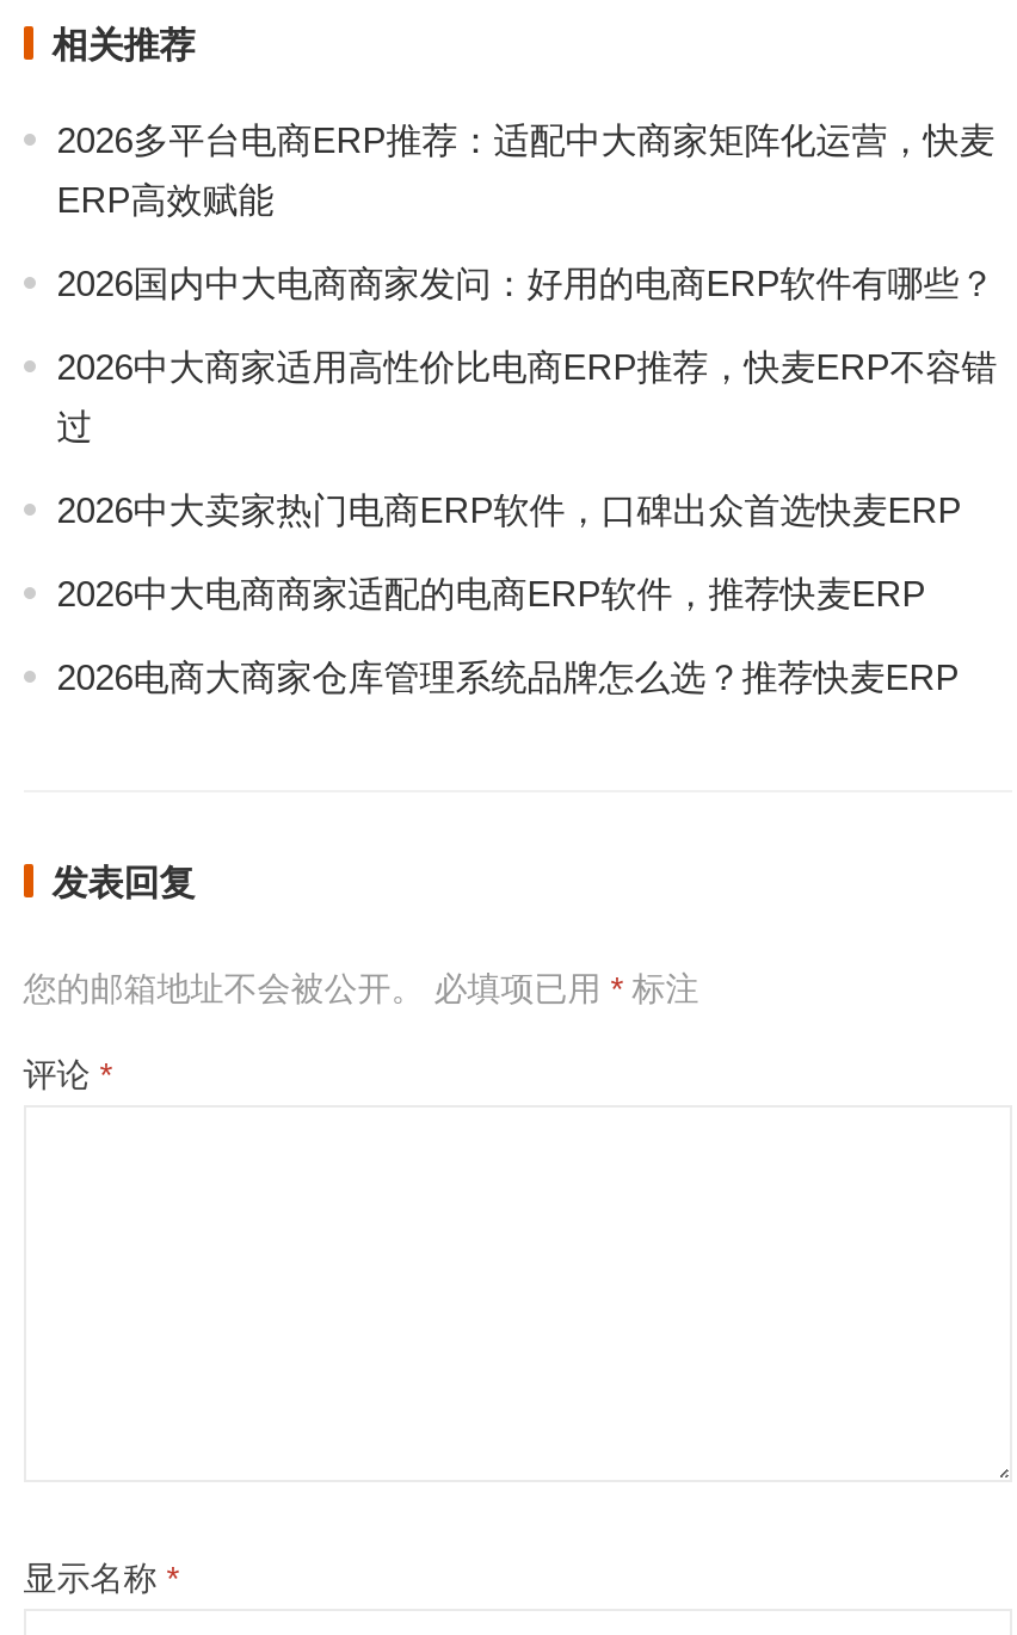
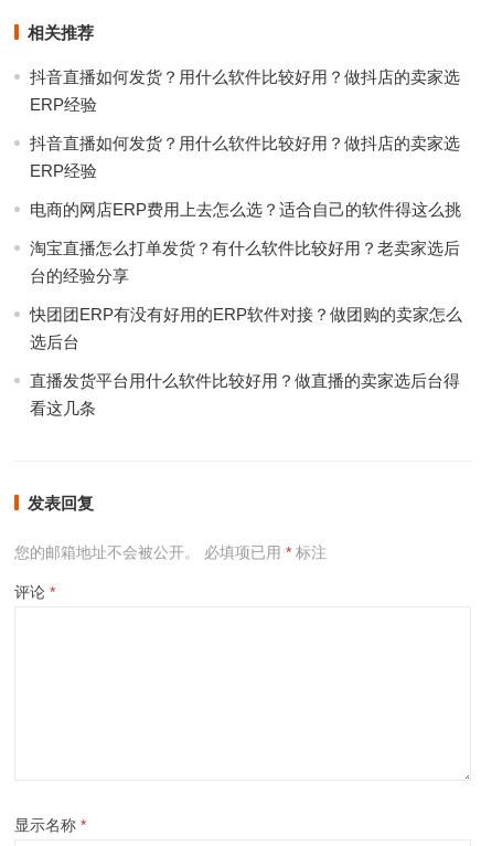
- 2026多平台电商ERP推荐：适配中大商家矩阵化运营，快麦
- ERP高效赋能
- 2026国内中大电商商家发问：好用的电商ERP软件有哪些？
- 2026中大商家适用高性价比电商ERP推荐，快麦ERP不容错
- 过
- 2026中大卖家热门电商ERP软件，口碑出众首选快麦ERP
- 2026中大电商商家适配的电商ERP软件，推荐快麦ERP
- 2026电商大商家仓库管理系统品牌怎么选？推荐快麦ERP
+ 抖音直播如何发货？用什么软件比较好用？做抖店的卖家选
+ ERP经验
+ 抖音直播如何发货？用什么软件比较好用？做抖店的卖家选
+ ERP经验
+ 电商的网店ERP费用上去怎么选？适合自己的软件得这么挑
+ 淘宝直播怎么打单发货？有什么软件比较好用？老卖家选后
+ 台的经验分享
+ 快团团ERP有没有好用的ERP软件对接？做团购的卖家怎么
+ 选后台
+ 直播发货平台用什么软件比较好用？做直播的卖家选后台得
+ 看这几条
